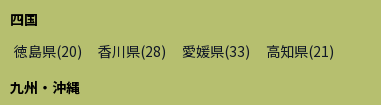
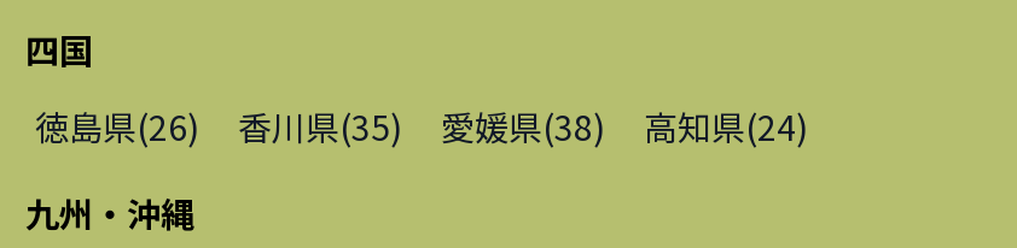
- 徳島県(20)
+ 徳島県(26)

- 香川県(28)
+ 香川県(35)

- 愛媛県(33)
+ 愛媛県(38)

- 高知県(21)
+ 高知県(24)
